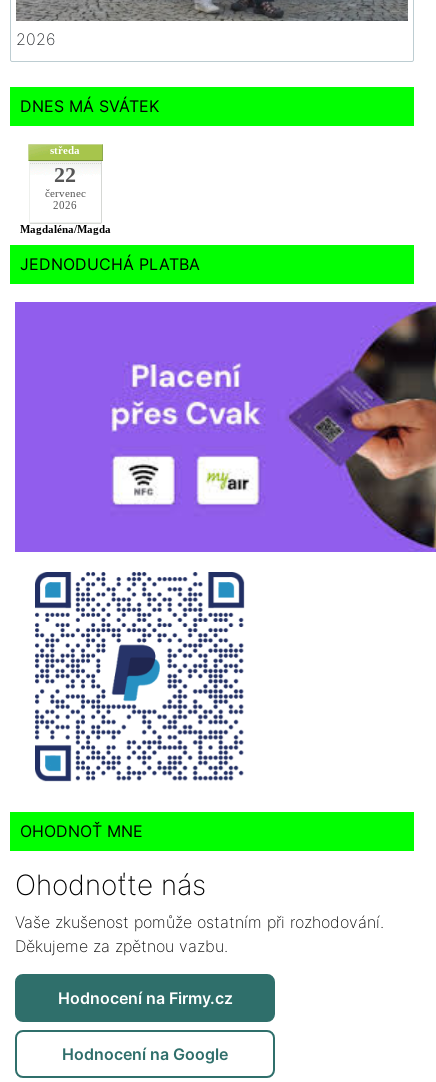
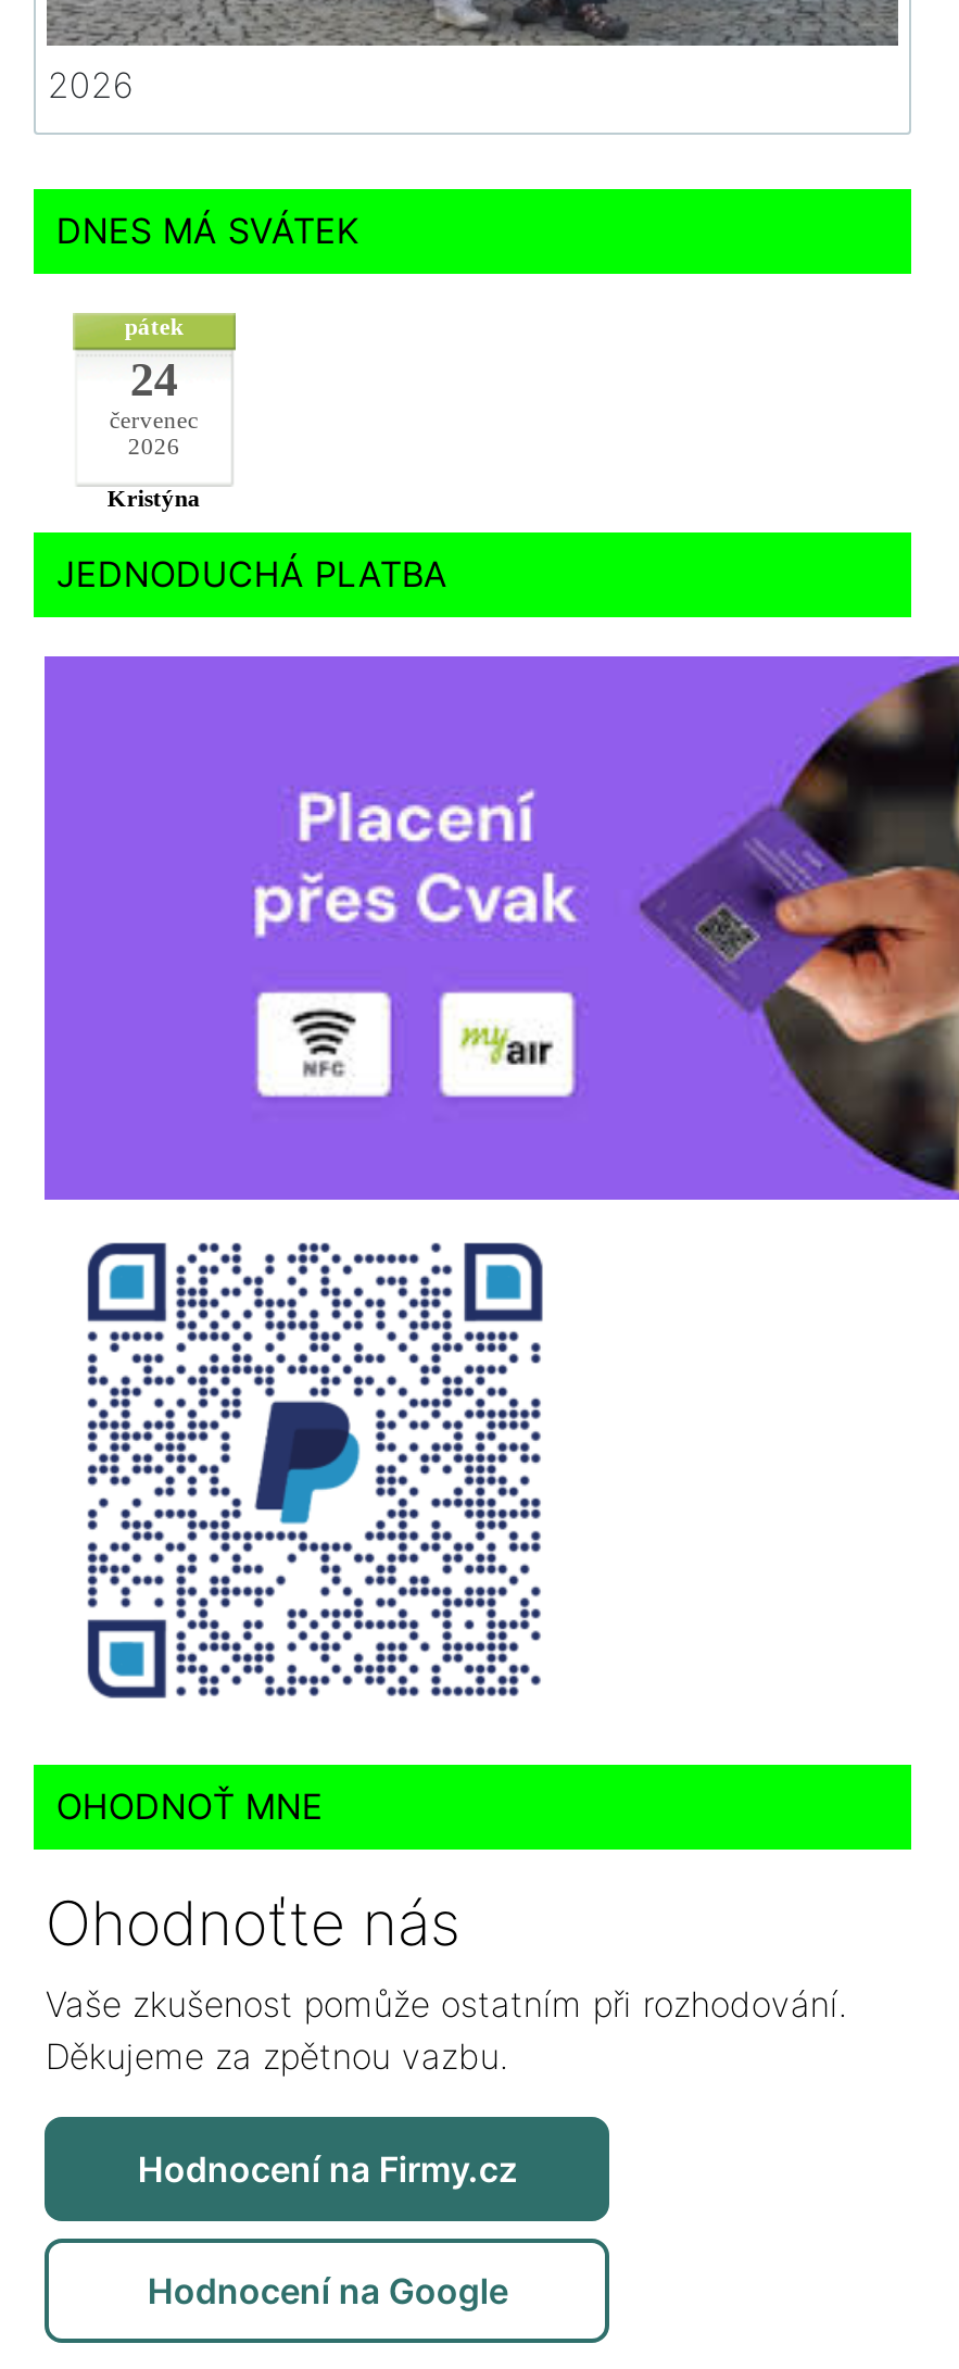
- středa
- 22
+ pátek
+ 24

- Magdaléna/Magda
+ Kristýna
